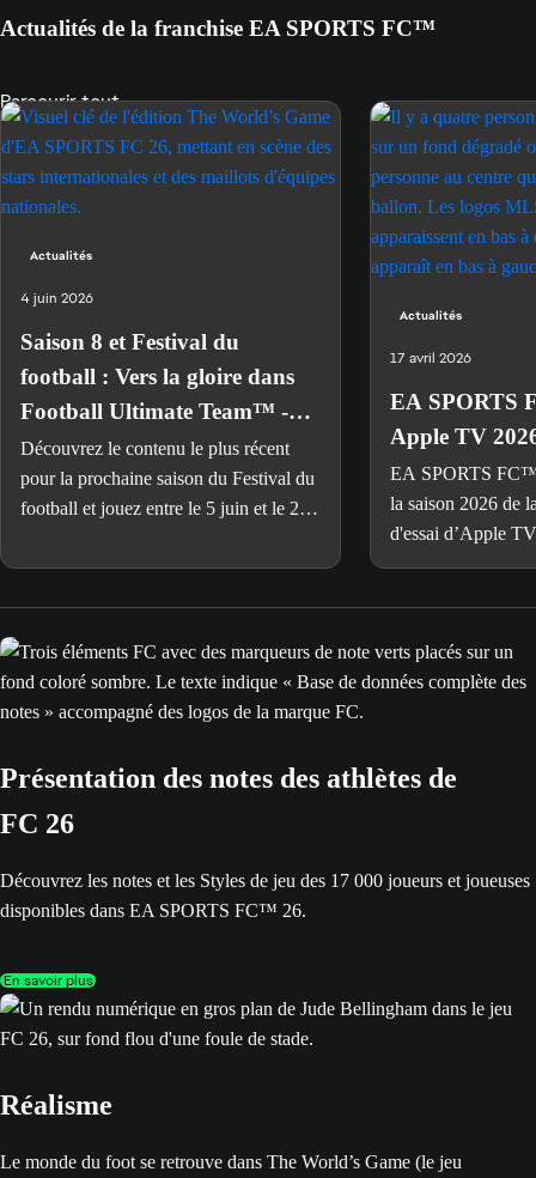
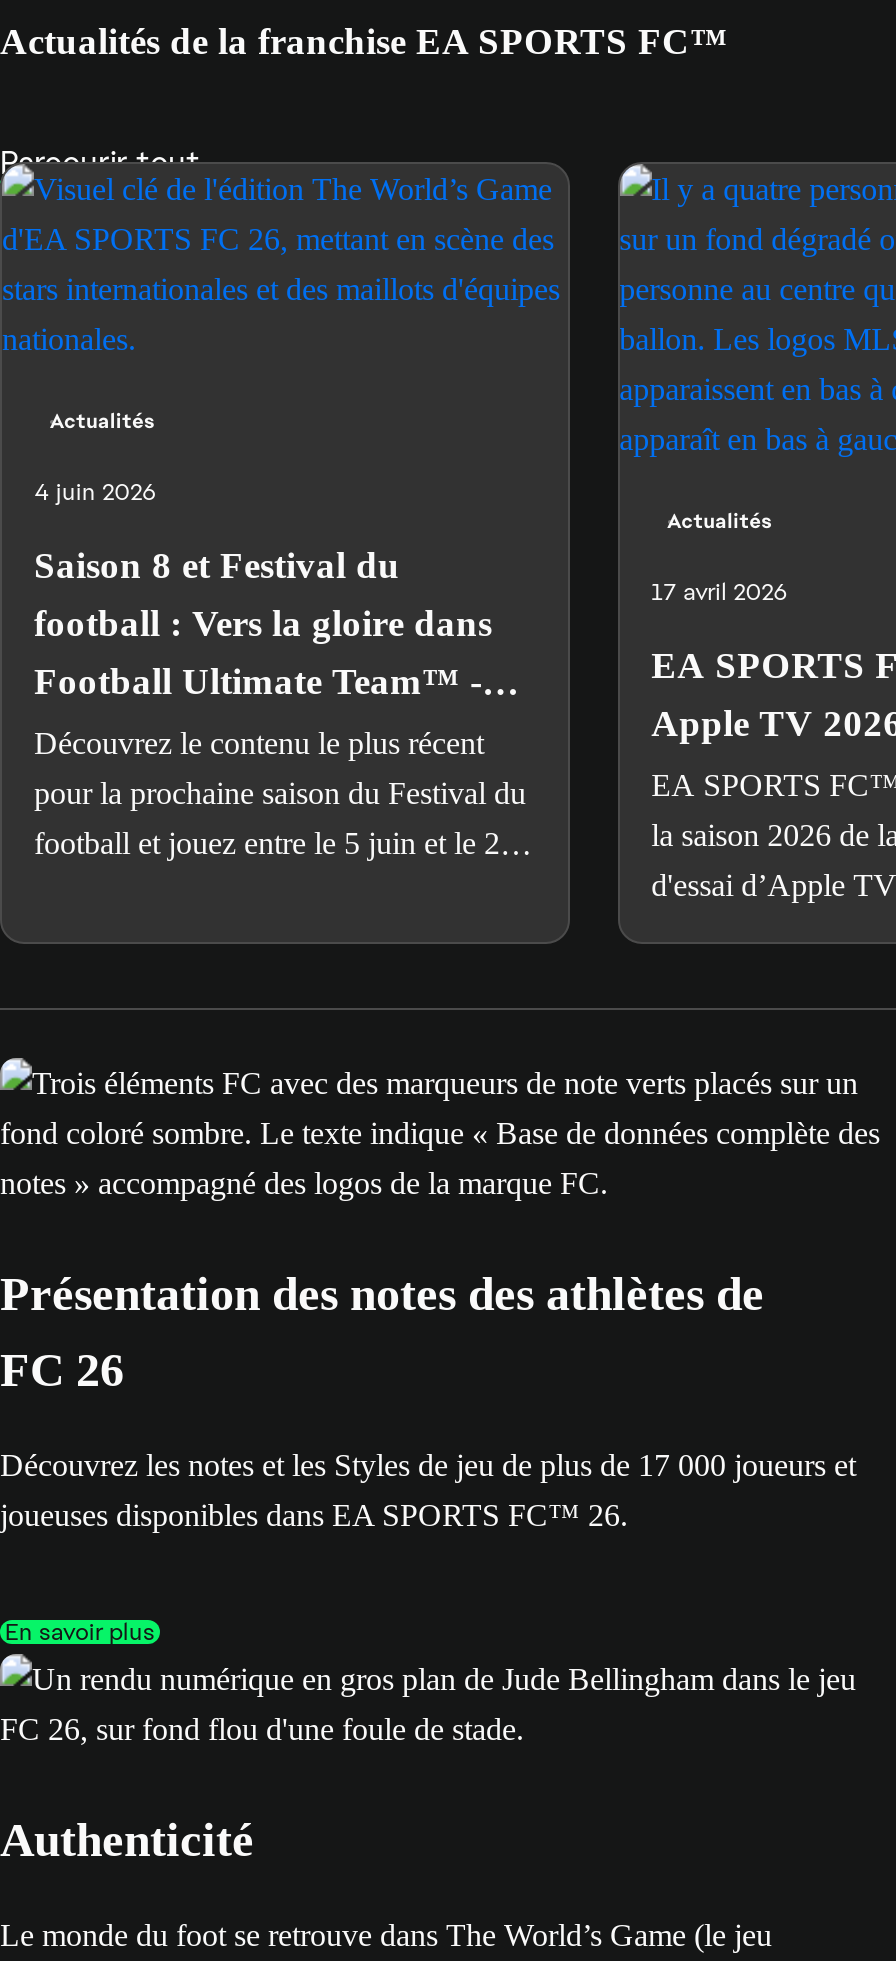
- Découvrez les notes et les Styles de jeu des 17 000 joueurs et joueuses
+ Découvrez les notes et les Styles de jeu de plus de 17 000 joueurs et

- disponibles dans EA SPORTS FC™ 26.
+ joueuses disponibles dans EA SPORTS FC™ 26.

- Réalisme
+ Authenticité
